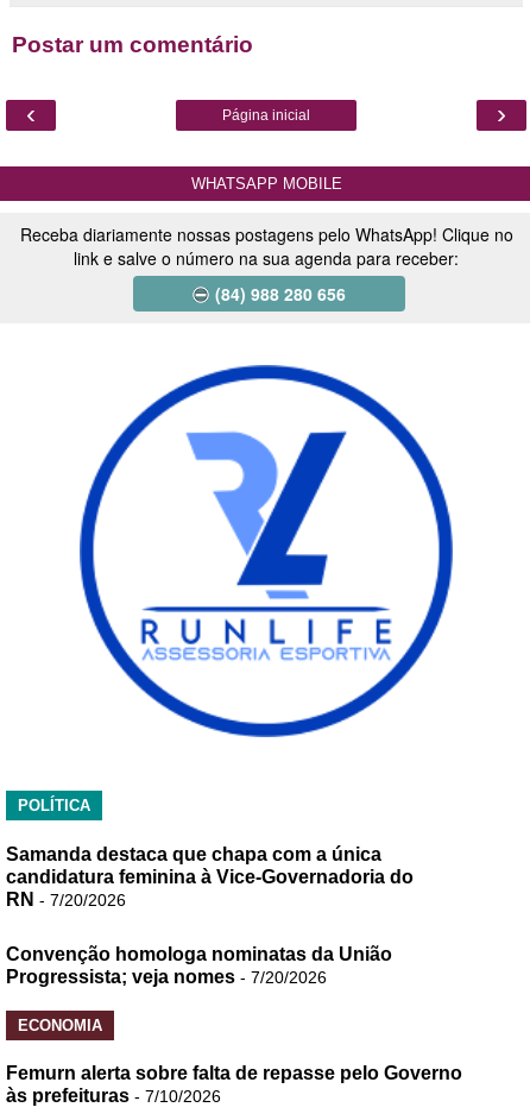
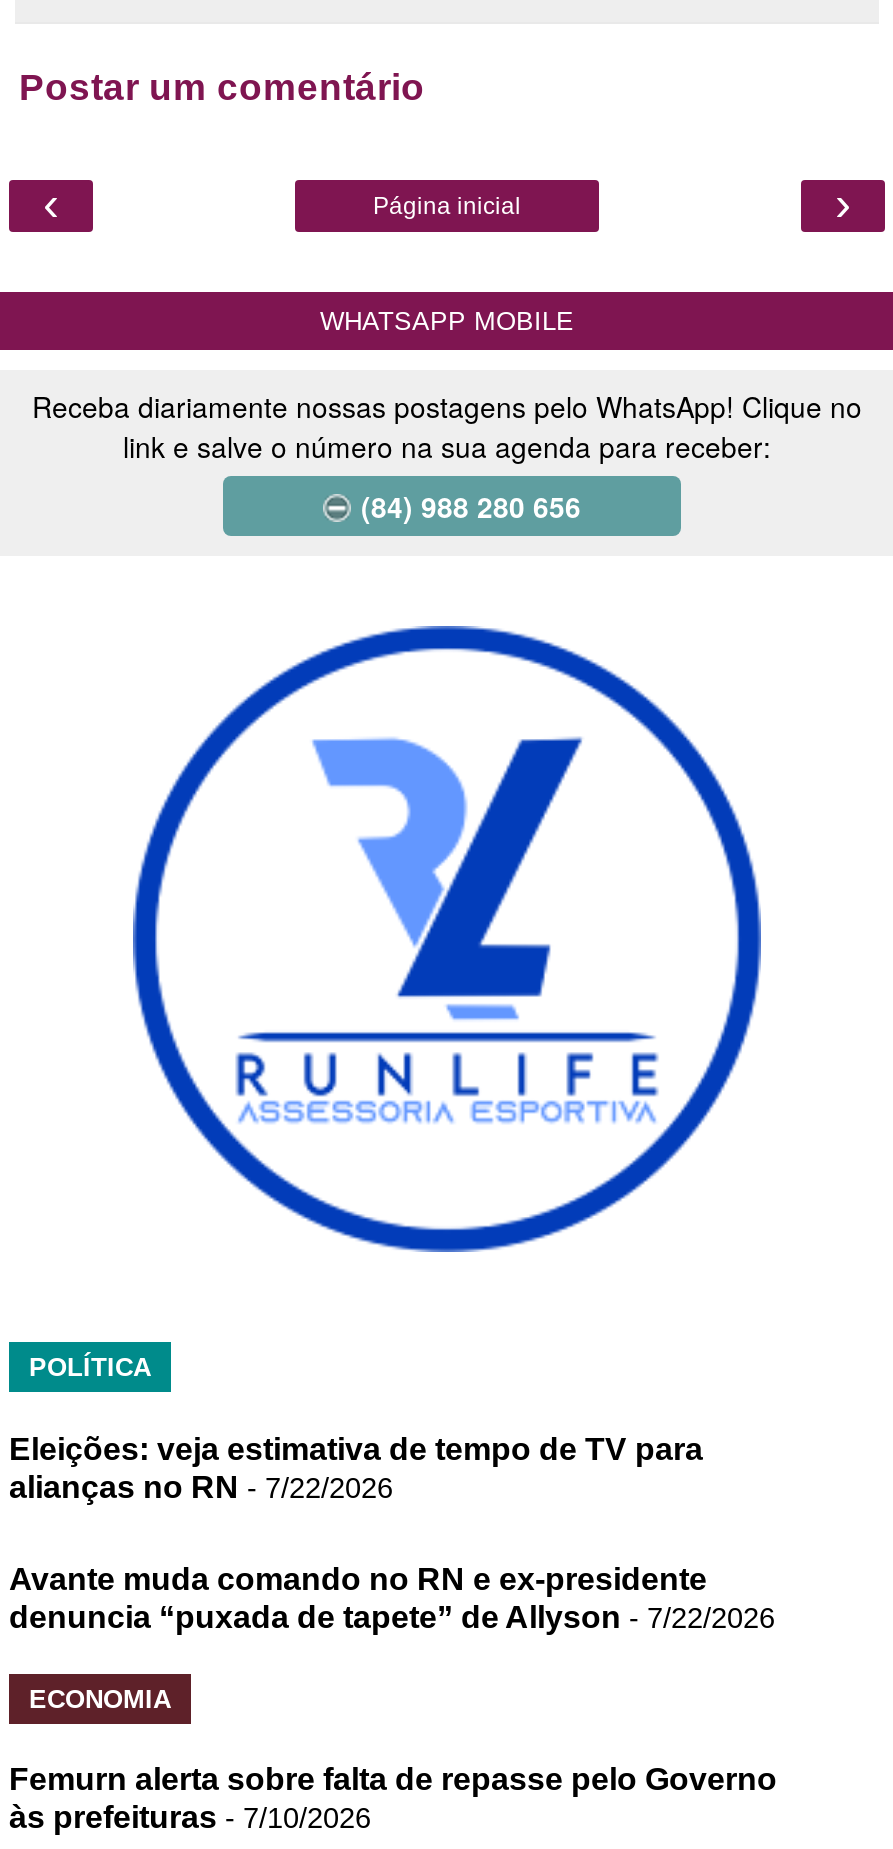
- Samanda destaca que chapa com a única
- candidatura feminina à Vice-Governadoria do
- RN - 7/20/2026
+ Eleições: veja estimativa de tempo de TV para
+ alianças no RN - 7/22/2026

- Convenção homologa nominatas da União
- Progressista; veja nomes - 7/20/2026
+ Avante muda comando no RN e ex-presidente
+ denuncia “puxada de tapete” de Allyson - 7/22/2026
